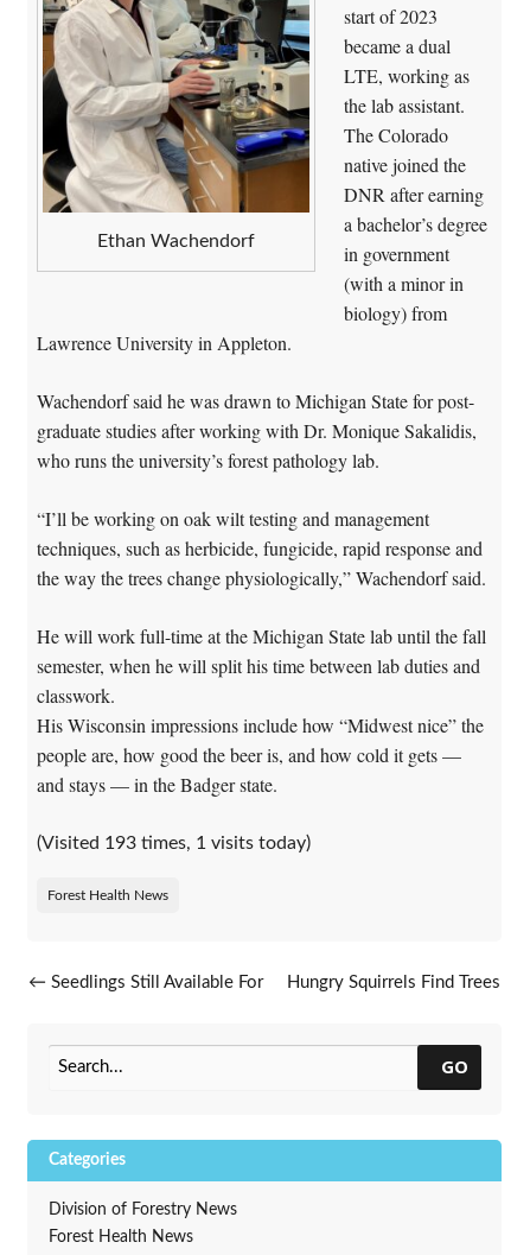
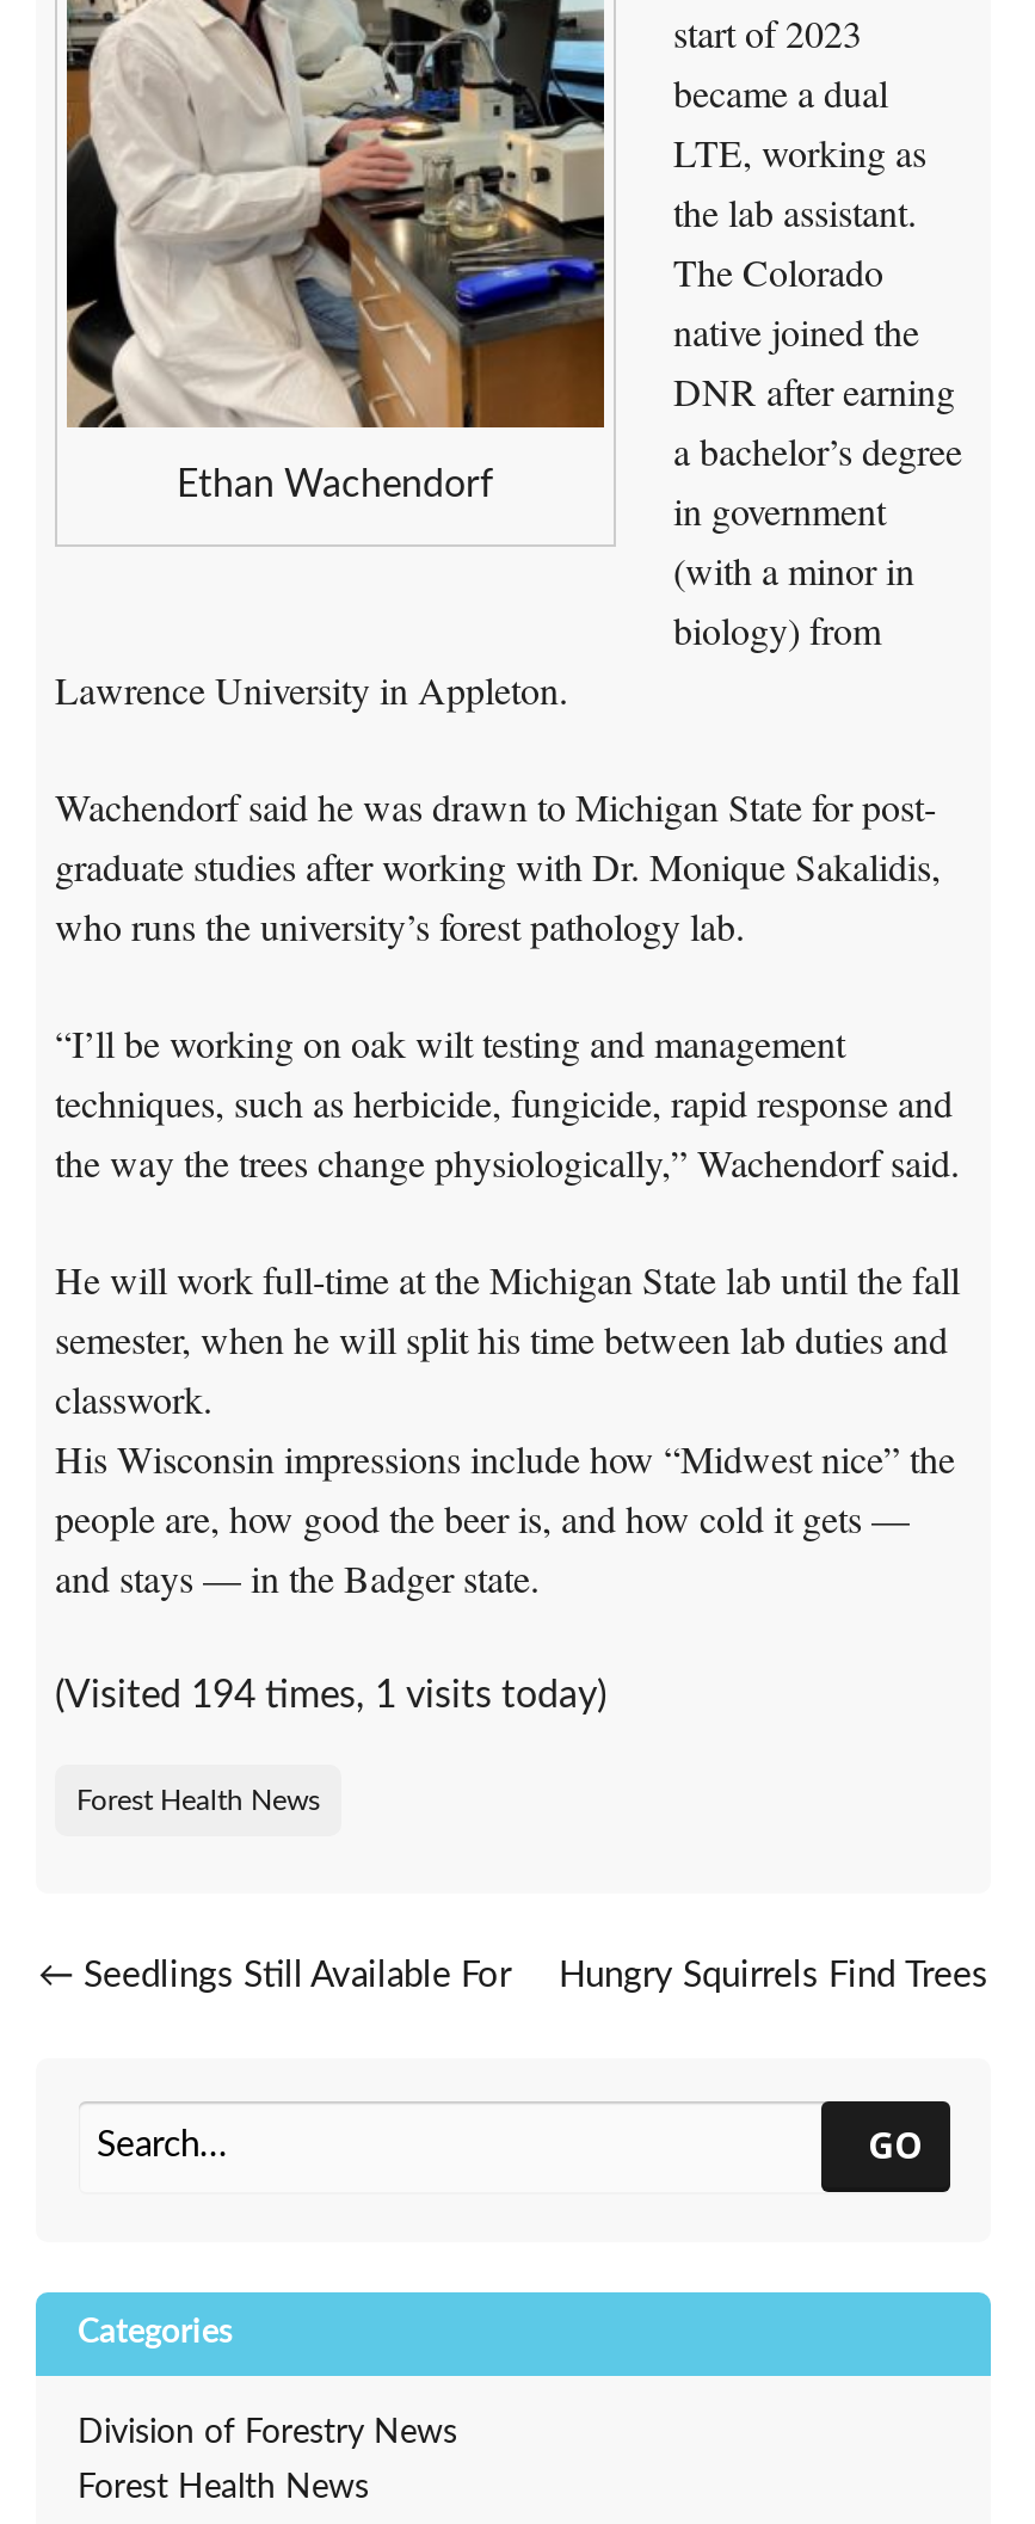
- (Visited 193 times, 1 visits today)
+ (Visited 194 times, 1 visits today)
